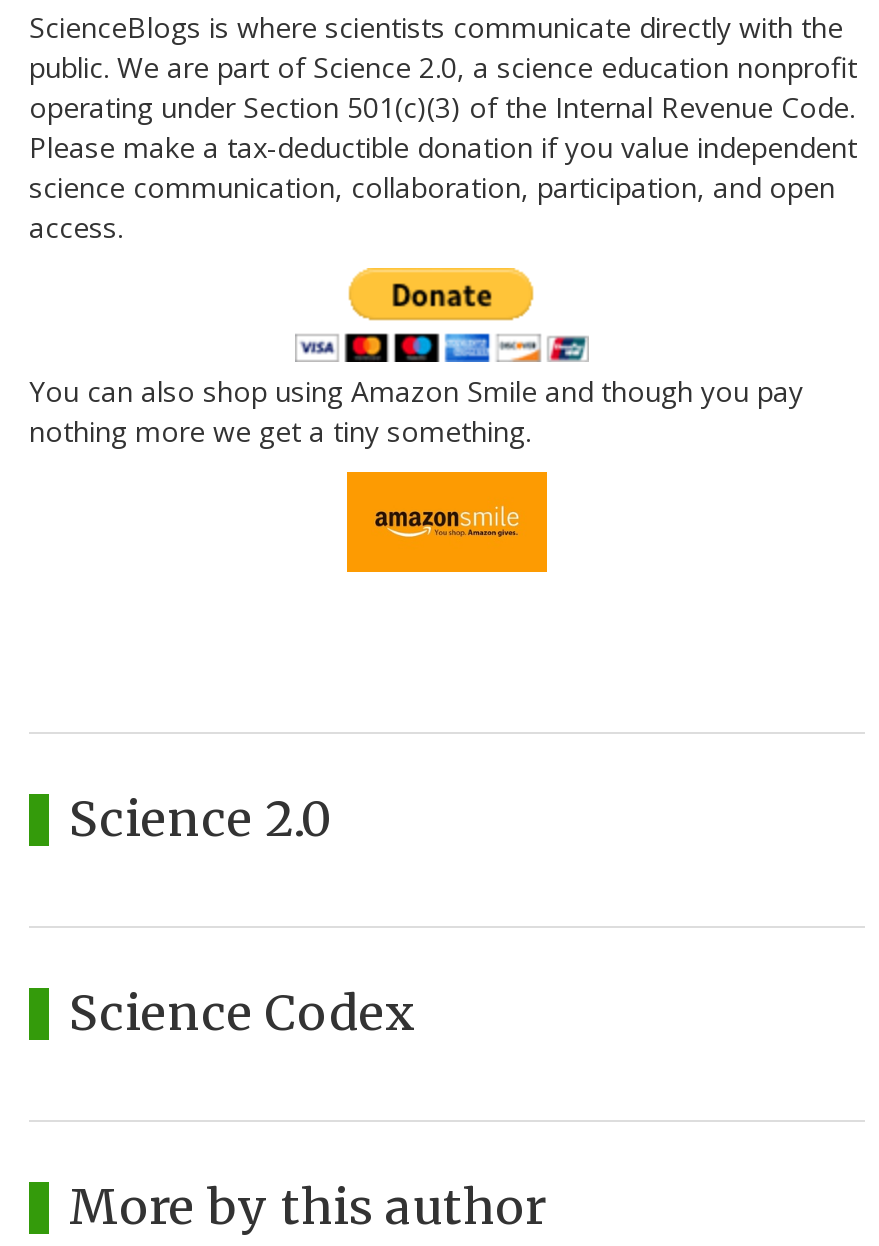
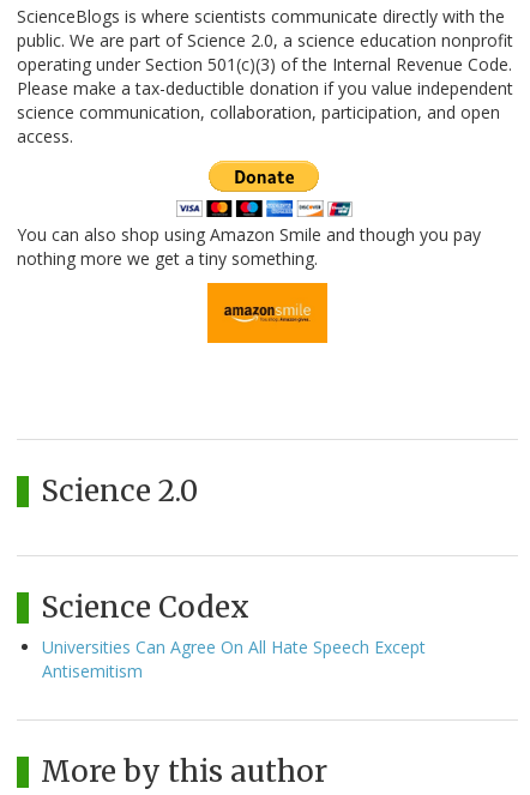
+ Universities Can Agree On All Hate Speech Except
+ Antisemitism
